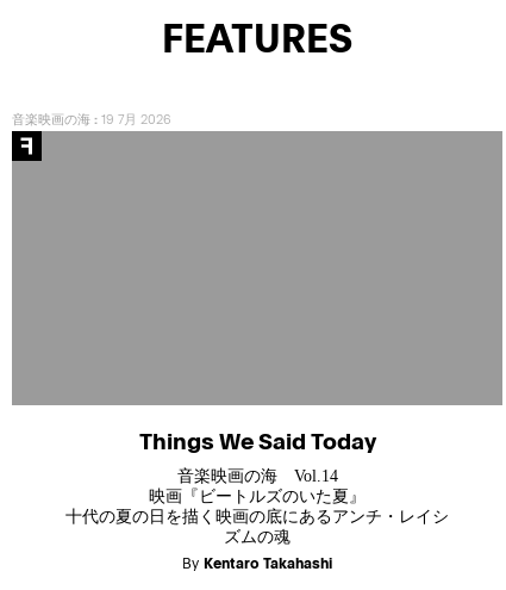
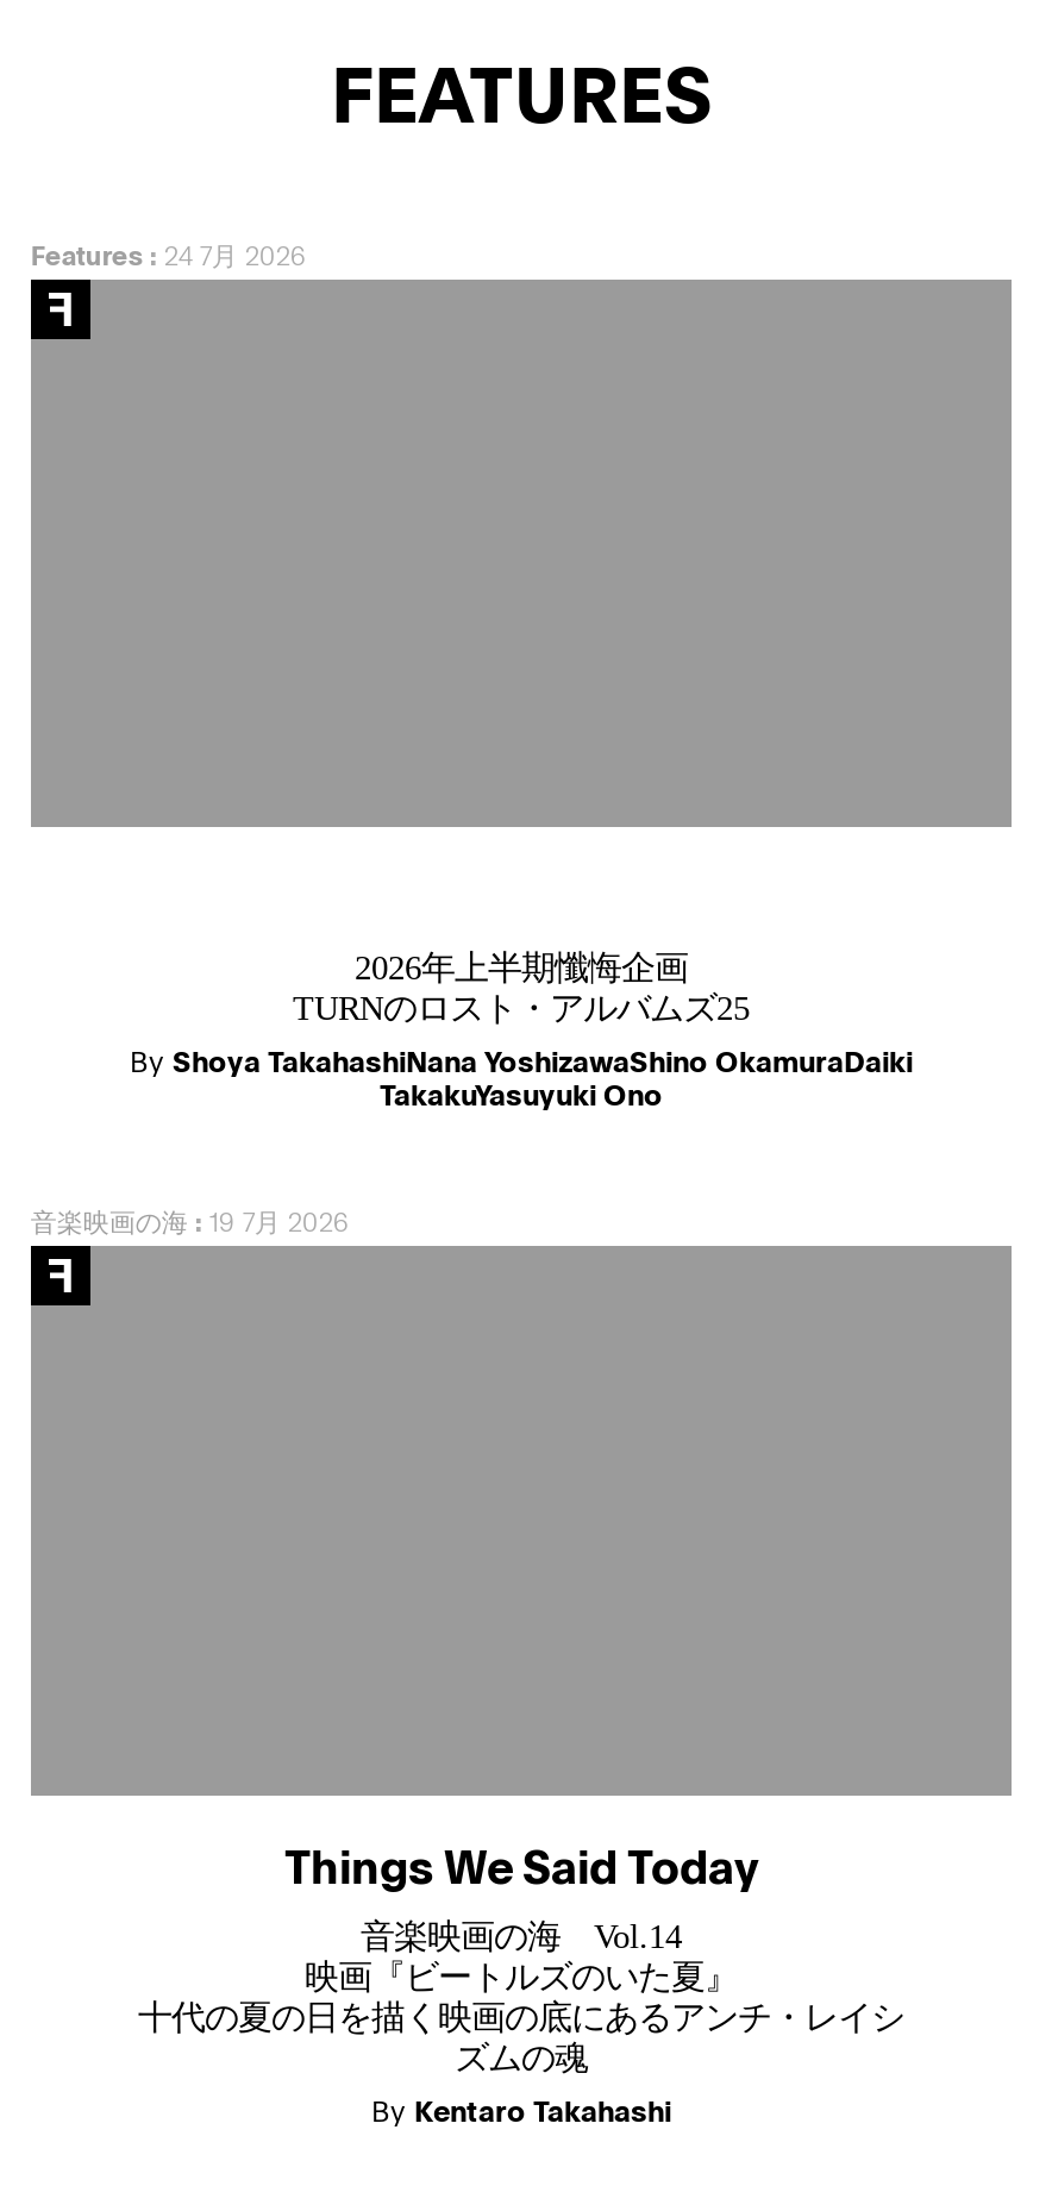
+ Features: 24 7月 2026

+ 2026年上半期懺悔企画
+ TURNのロスト・アルバムズ25
+ By Shoya TakahashiNana YoshizawaShino OkamuraDaiki
+ TakakuYasuyuki Ono
